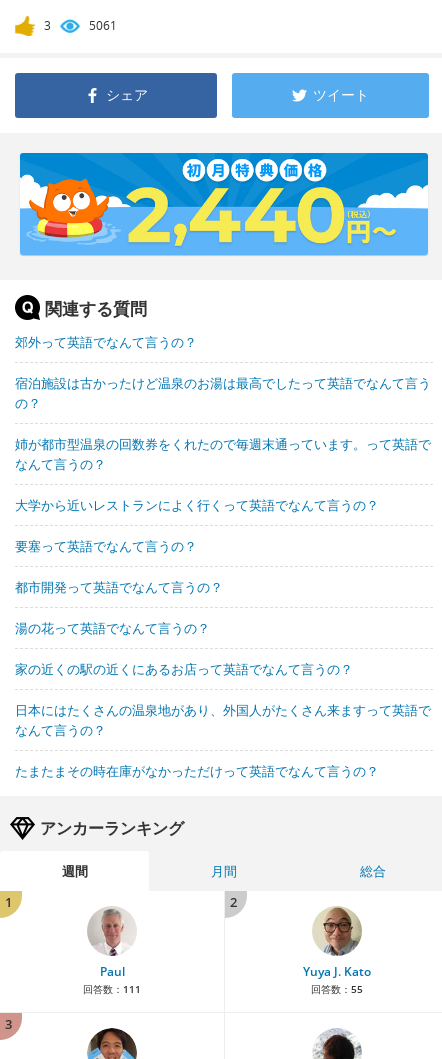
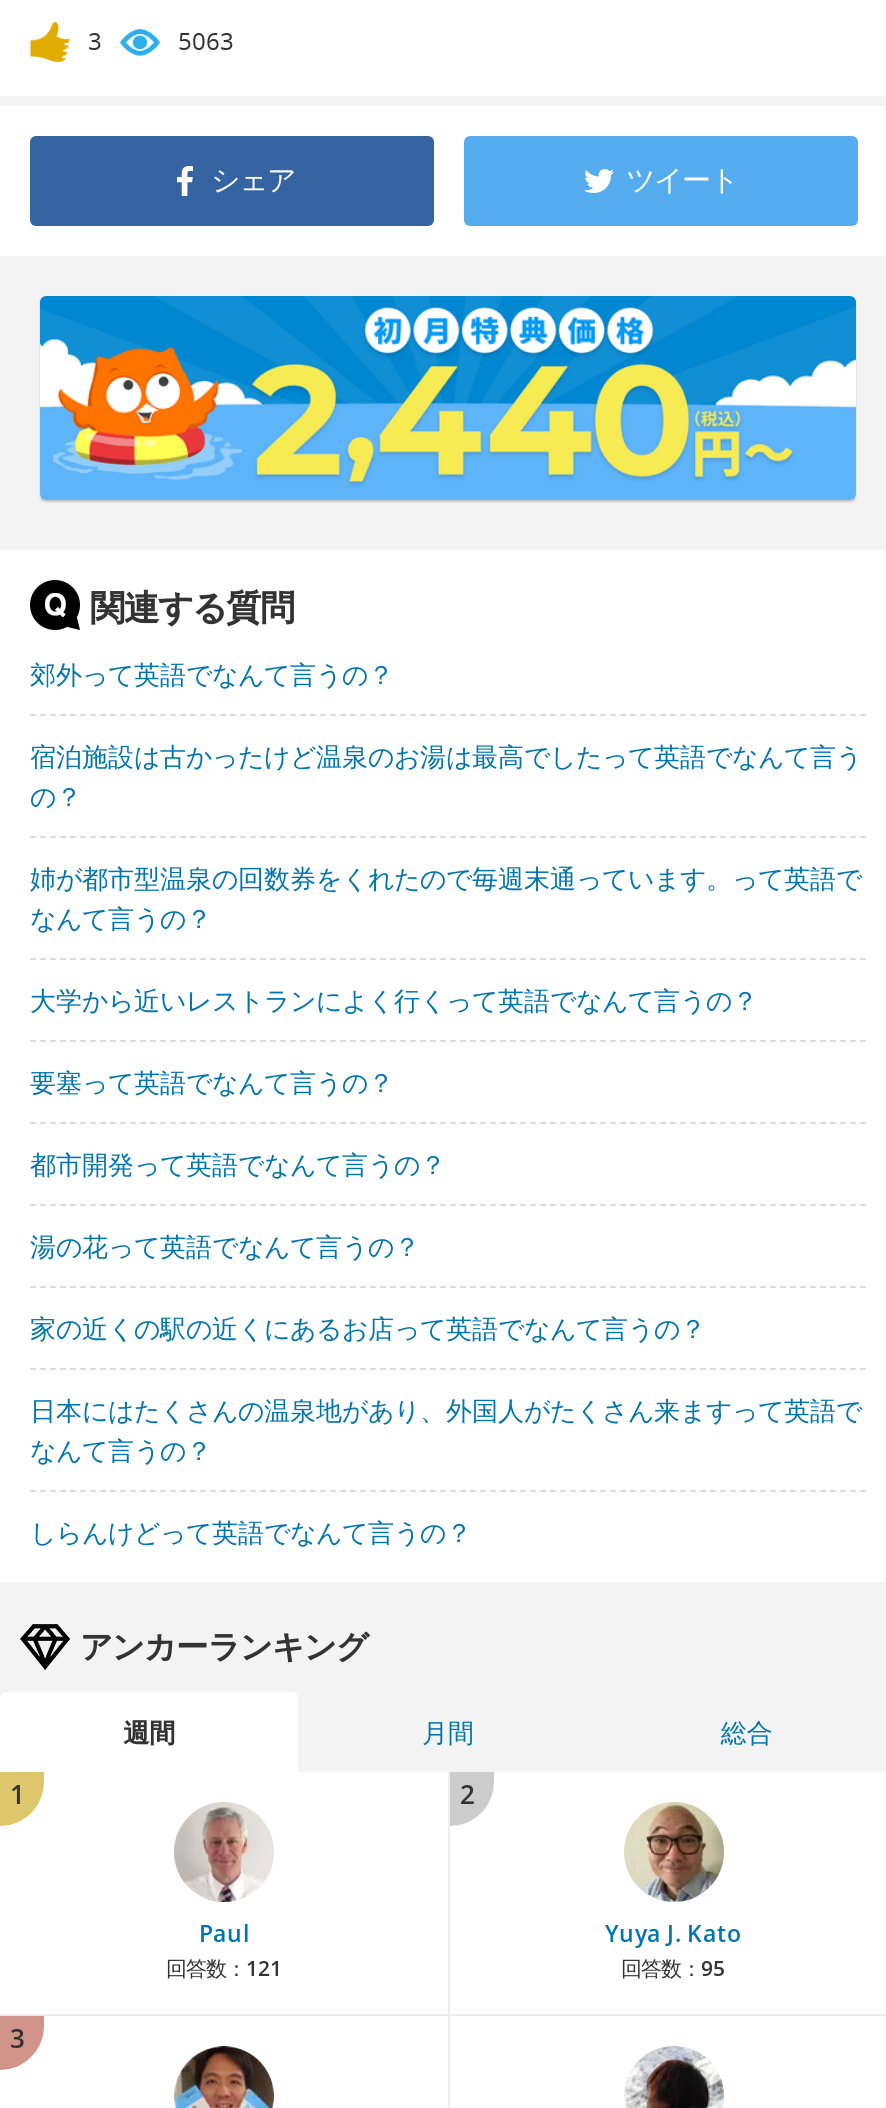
- 5061
+ 5063

- たまたまその時在庫がなかっただけって英語でなんて言うの？
+ しらんけどって英語でなんて言うの？

- 回答数：111
+ 回答数：121

- 回答数：55
+ 回答数：95
